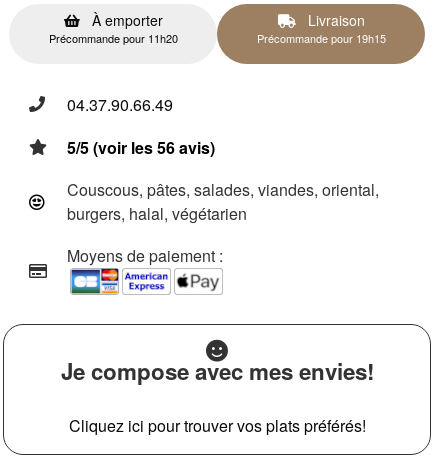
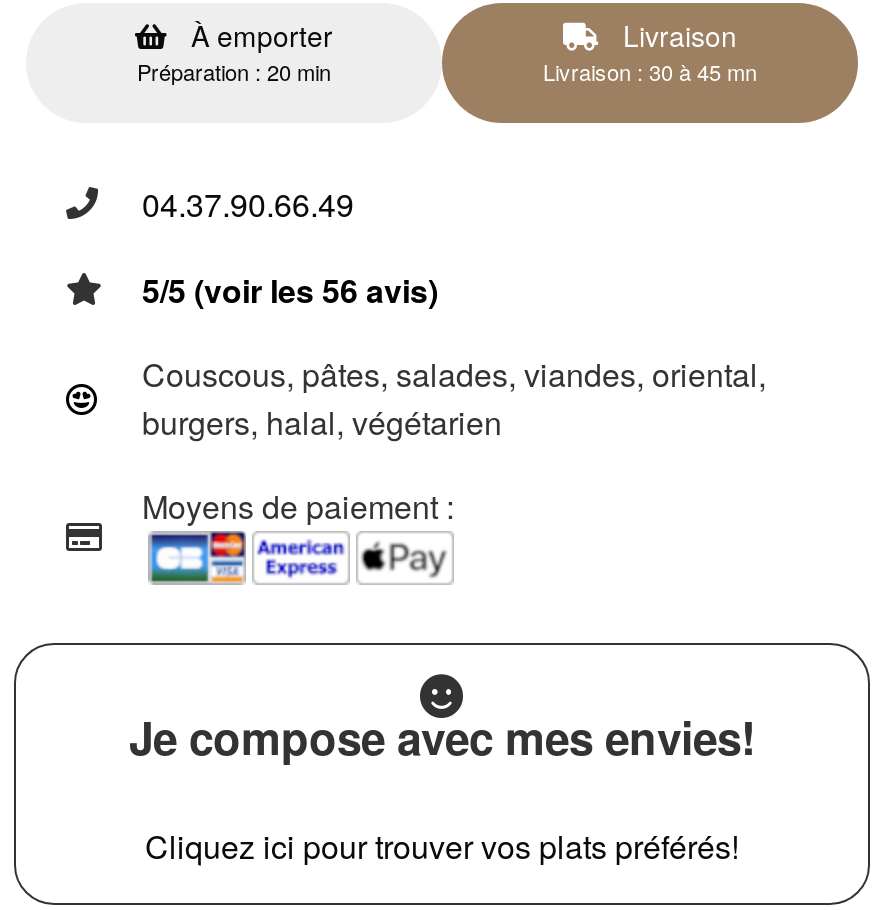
- Précommande pour 11h20
+ Préparation : 20 min

- Précommande pour 19h15
+ Livraison : 30 à 45 mn
